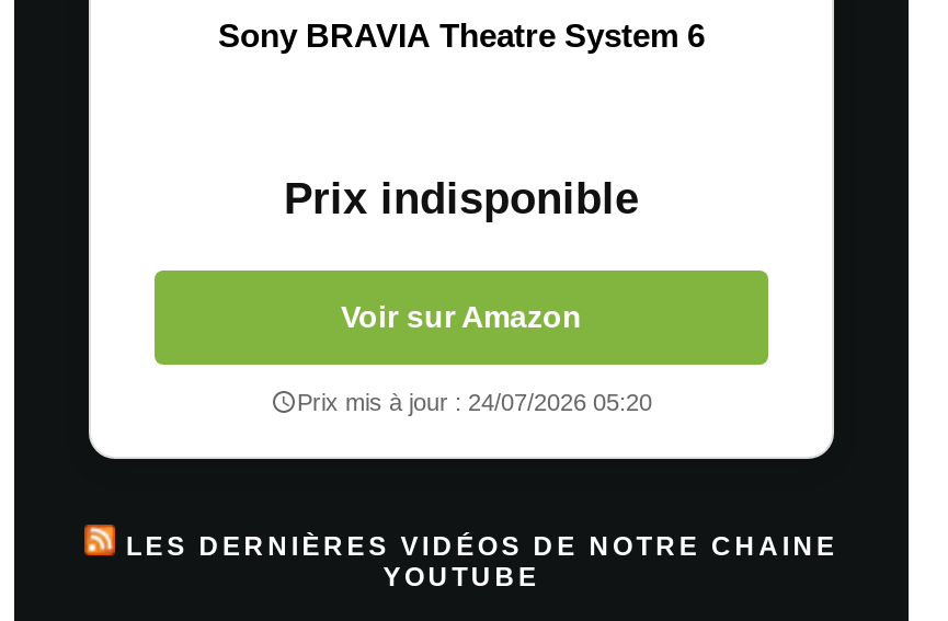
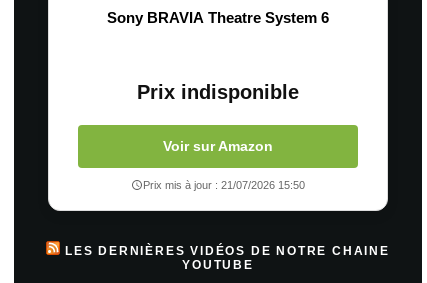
- Prix mis à jour : 24/07/2026 05:20
+ Prix mis à jour : 21/07/2026 15:50
